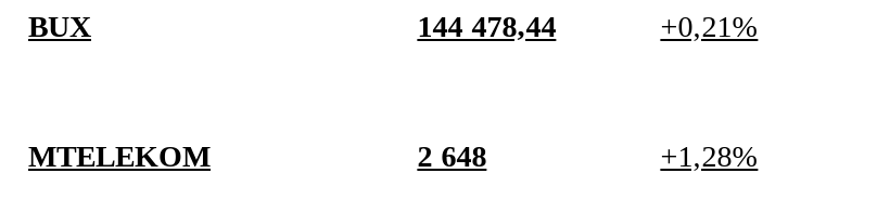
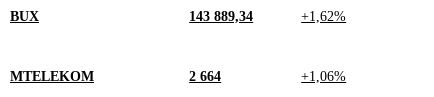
- 144 478,44
+ 143 889,34

- +0,21%
+ +1,62%

- 2 648
+ 2 664

- +1,28%
+ +1,06%
